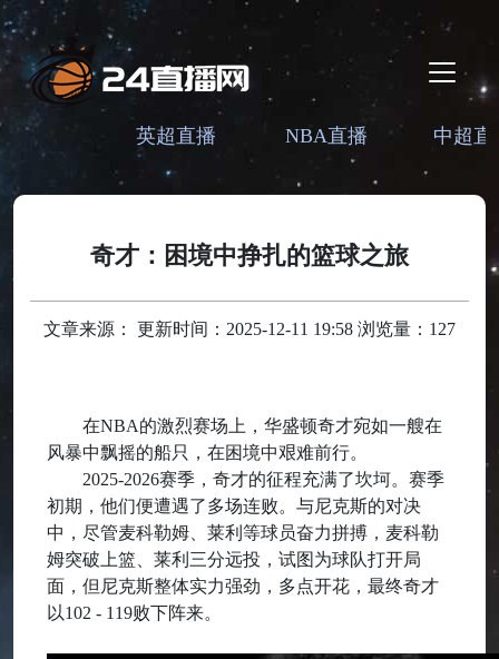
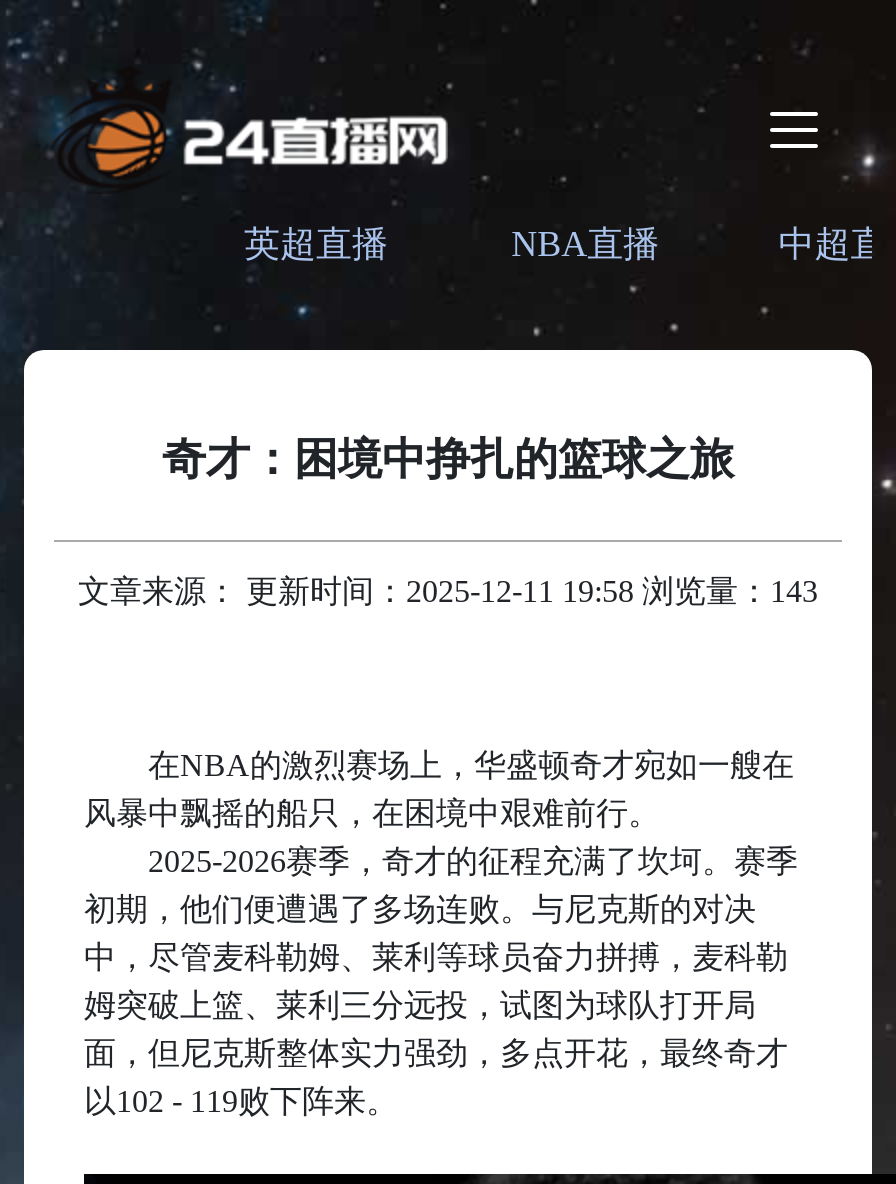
- 文章来源： 更新时间：2025-12-11 19:58 浏览量：127
+ 文章来源： 更新时间：2025-12-11 19:58 浏览量：143
